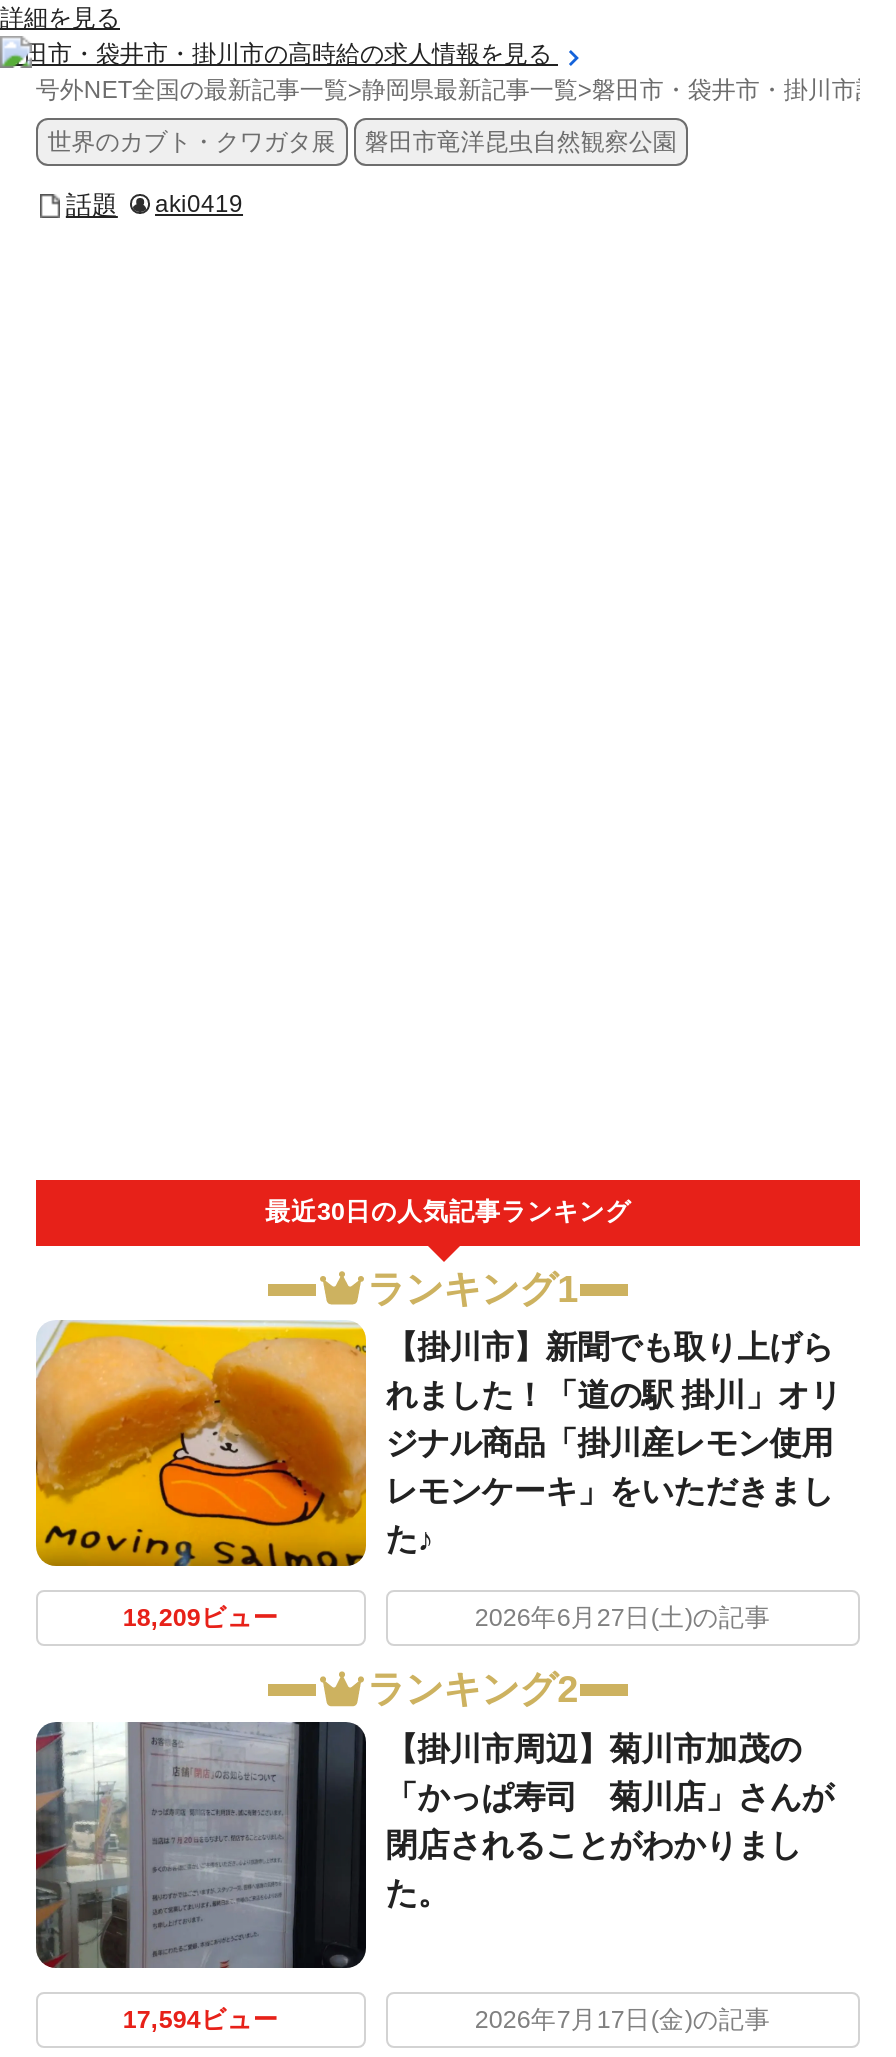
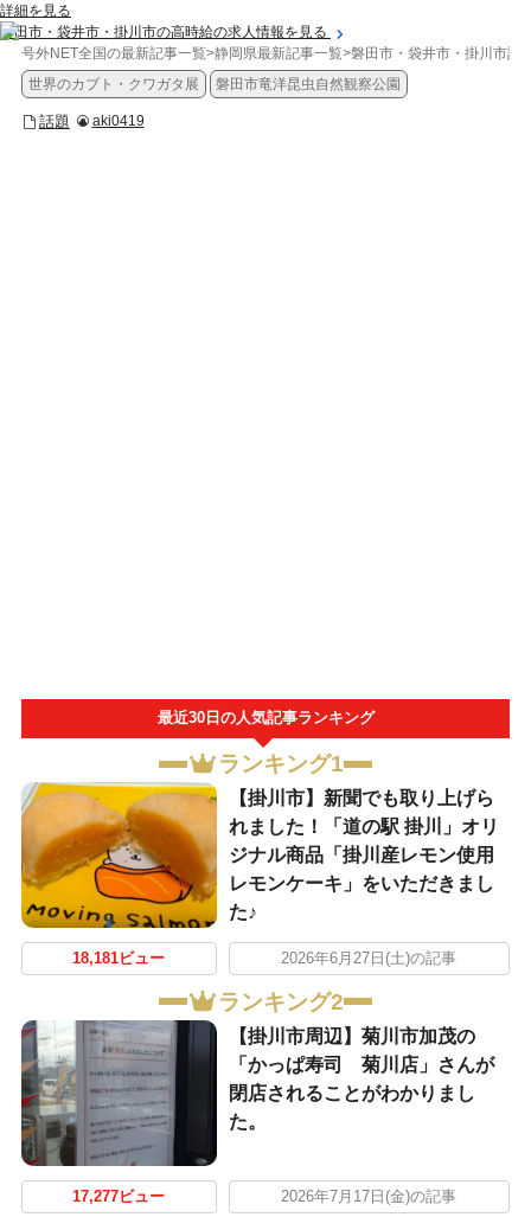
- 18,209ビュー
+ 18,181ビュー

- 17,594ビュー
+ 17,277ビュー
